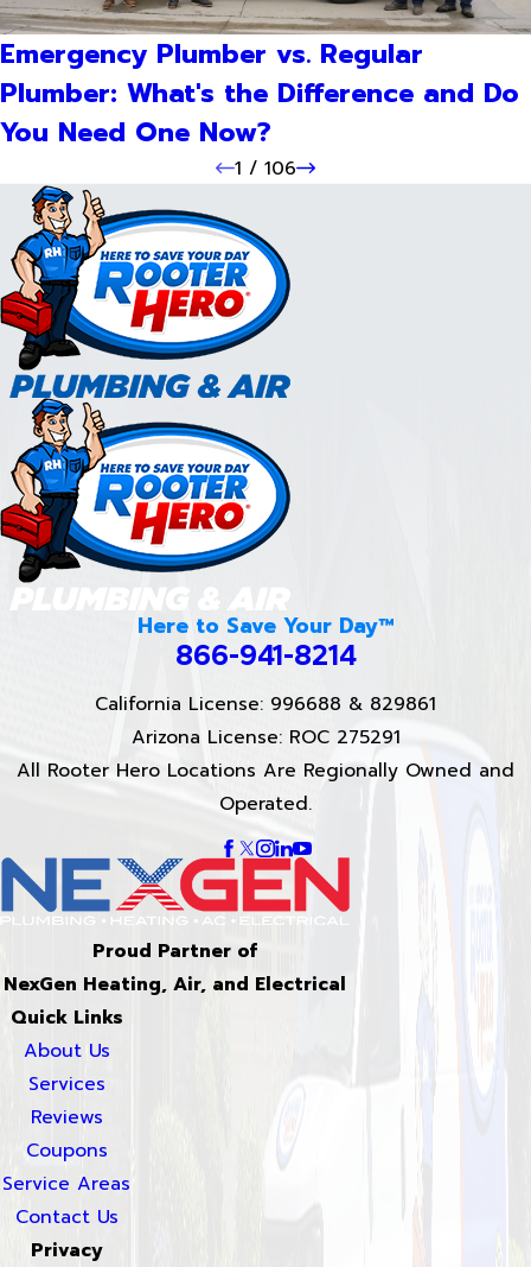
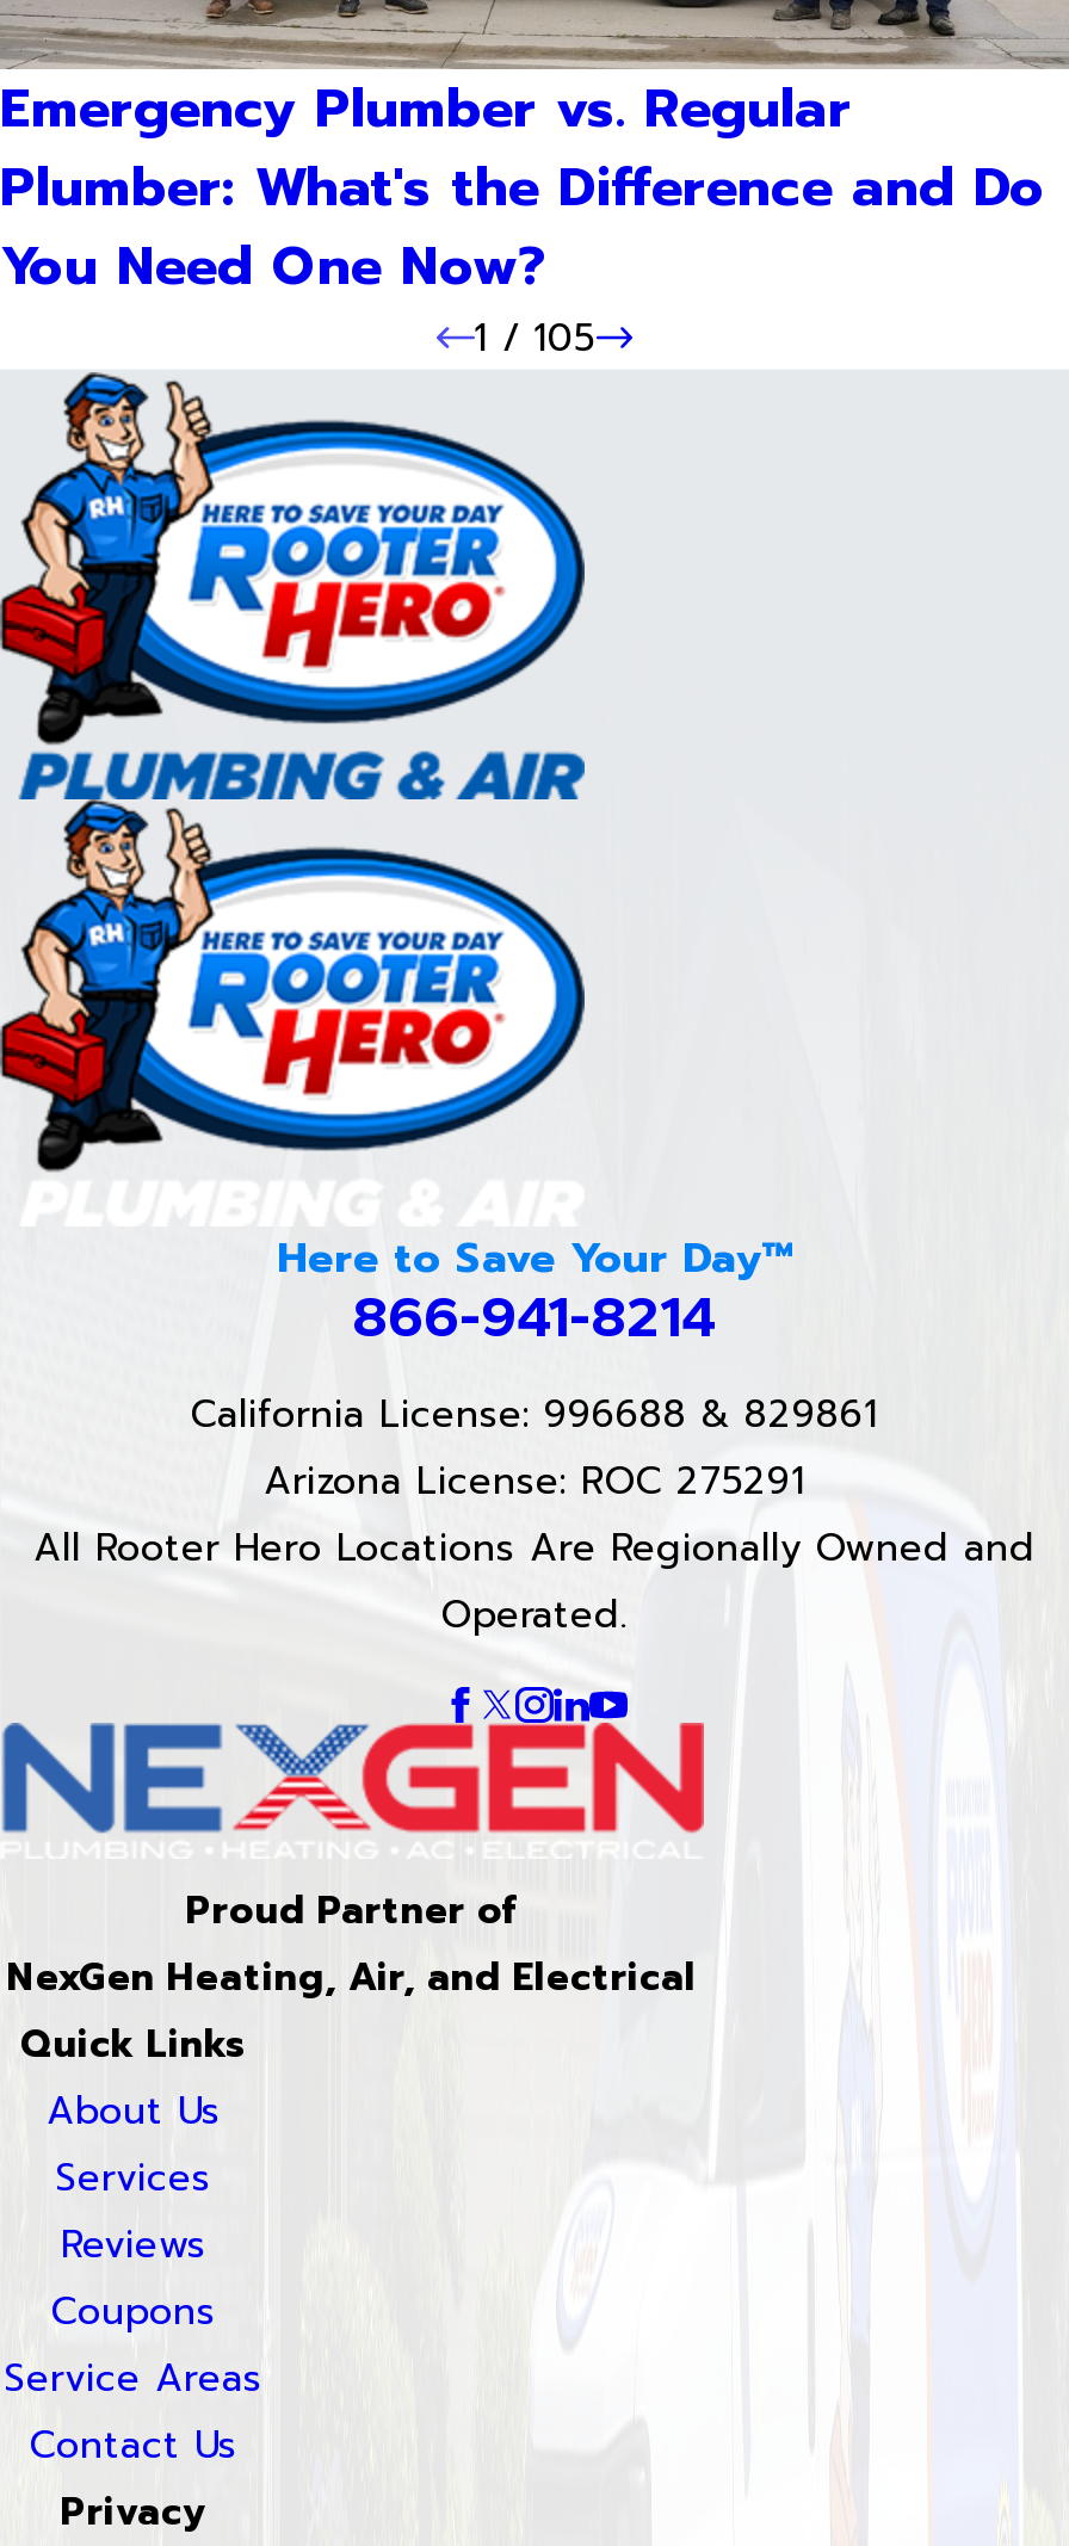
- 1 / 106
+ 1 / 105
